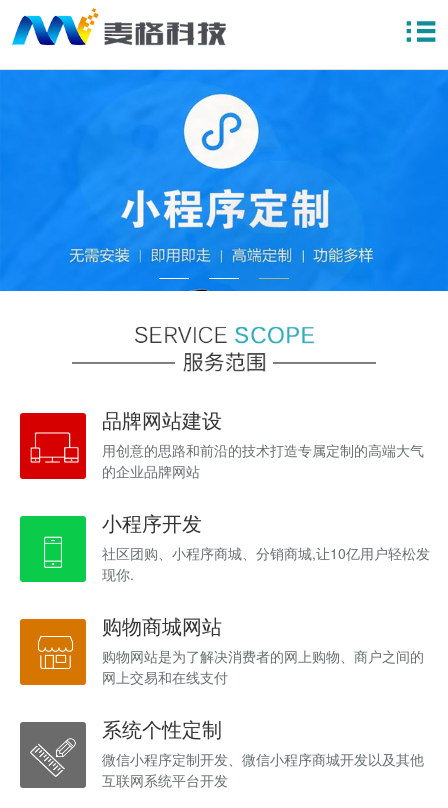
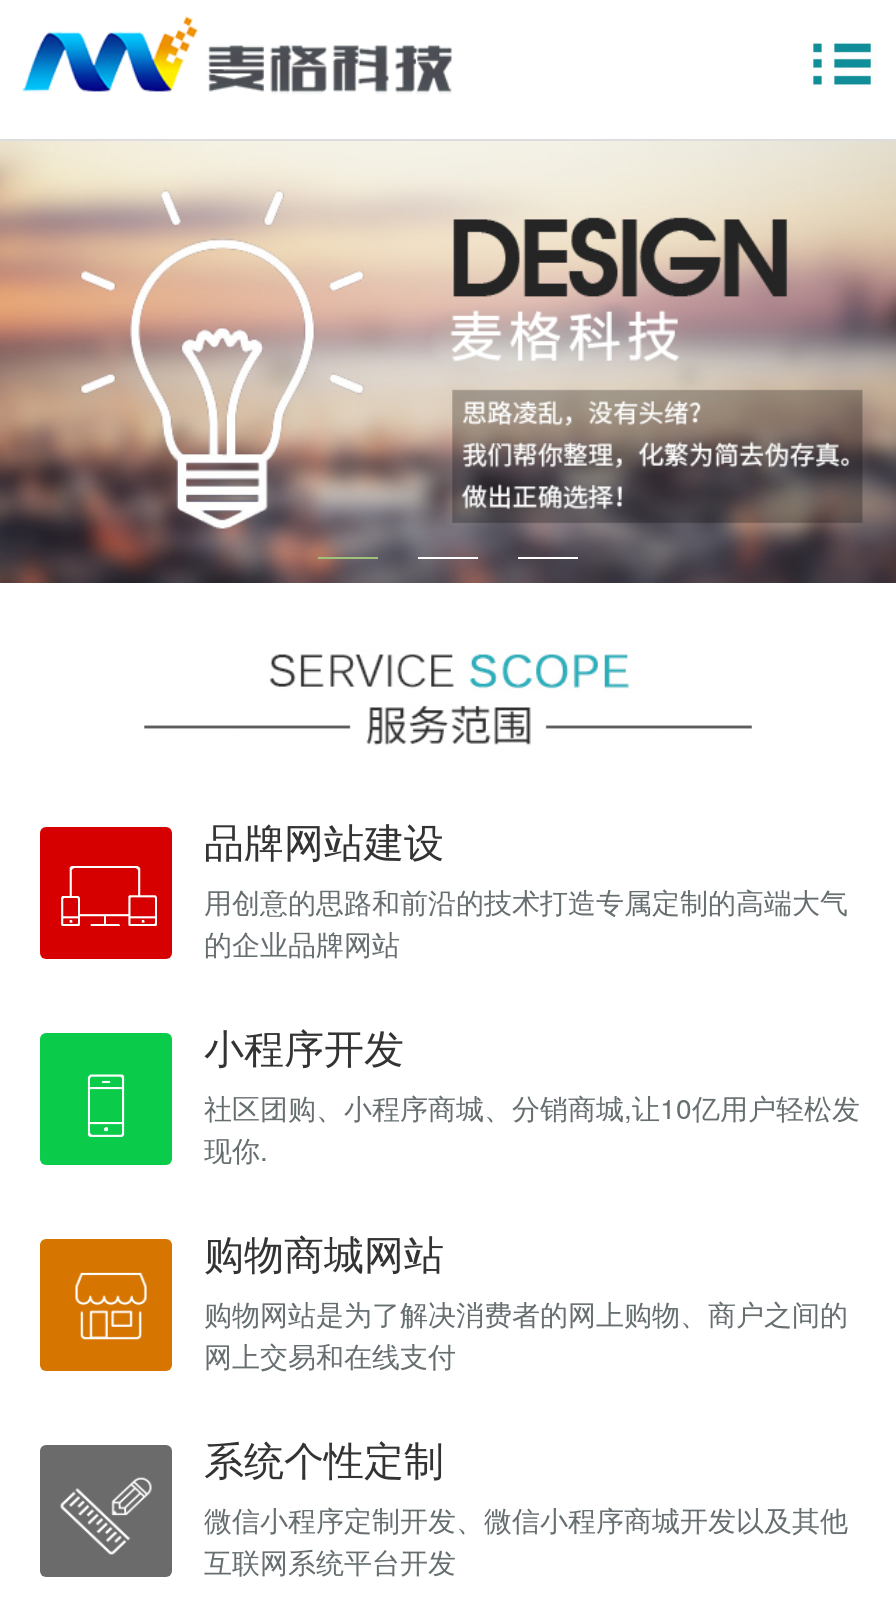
- [image]
+ [image]
